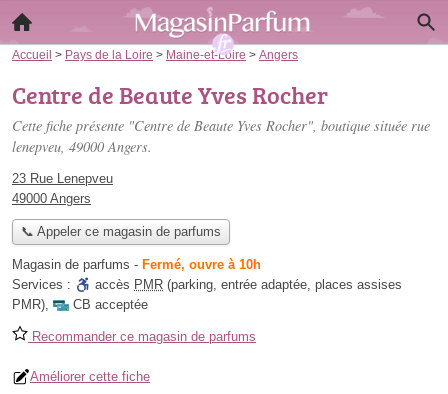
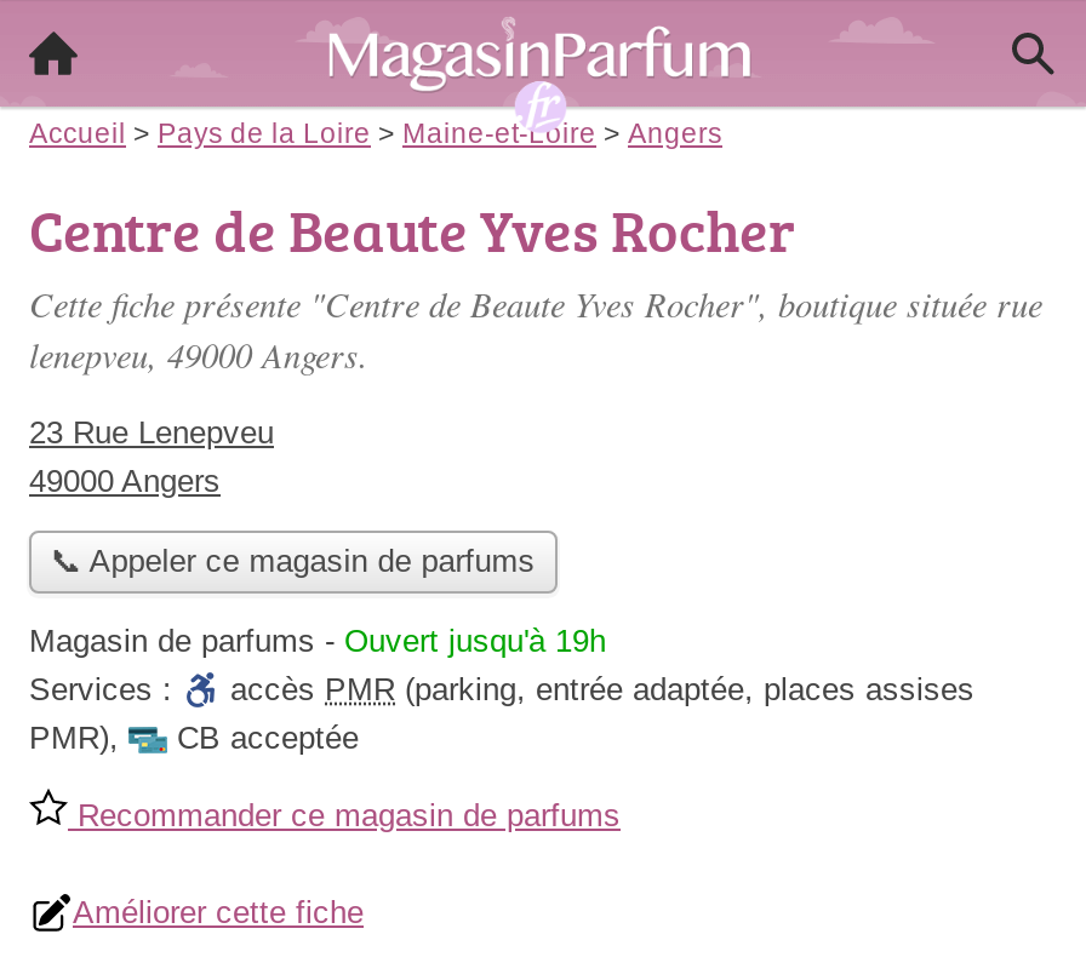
- Magasin de parfums - Fermé, ouvre à 10h
+ Magasin de parfums - Ouvert jusqu'à 19h
